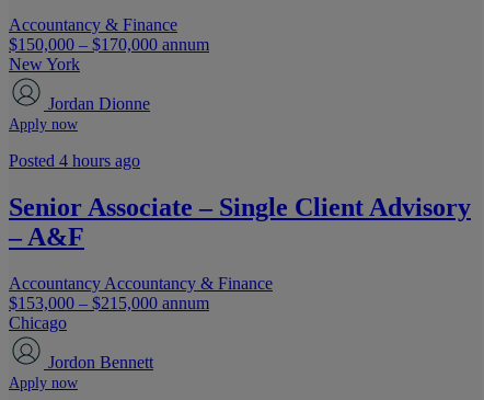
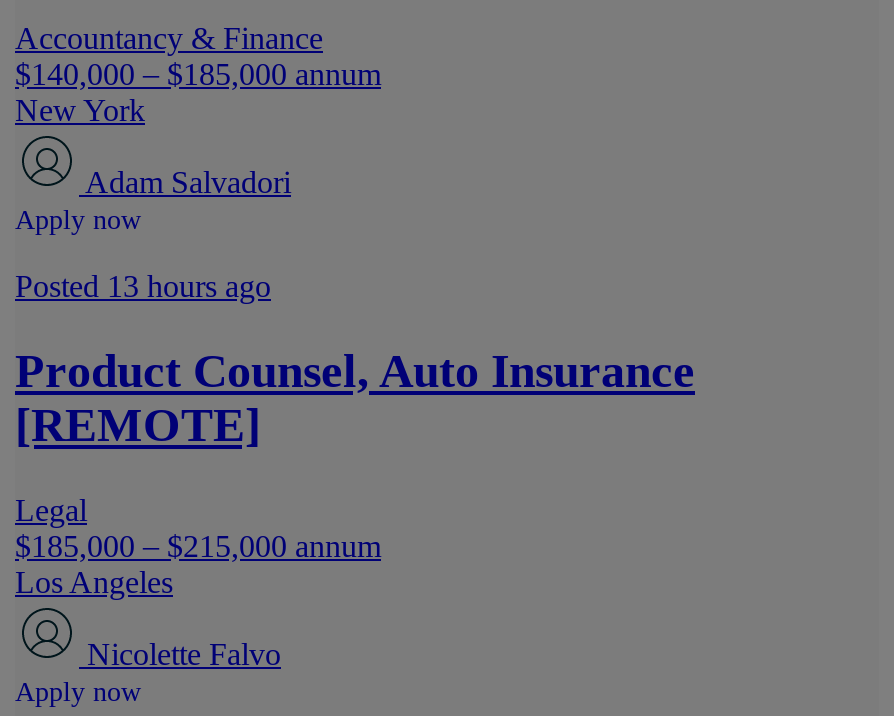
- $150,000 – $170,000 annum
+ $140,000 – $185,000 annum

- Jordan Dionne
+ Adam Salvadori

- Posted 4 hours ago
+ Posted 13 hours ago

- Senior Associate – Single Client Advisory
- – A&F
+ Product Counsel, Auto Insurance
+ [REMOTE]

- Accountancy Accountancy & Finance
- $153,000 – $215,000 annum
- Chicago
+ Legal
+ $185,000 – $215,000 annum
+ Los Angeles

- Jordon Bennett
+ Nicolette Falvo
